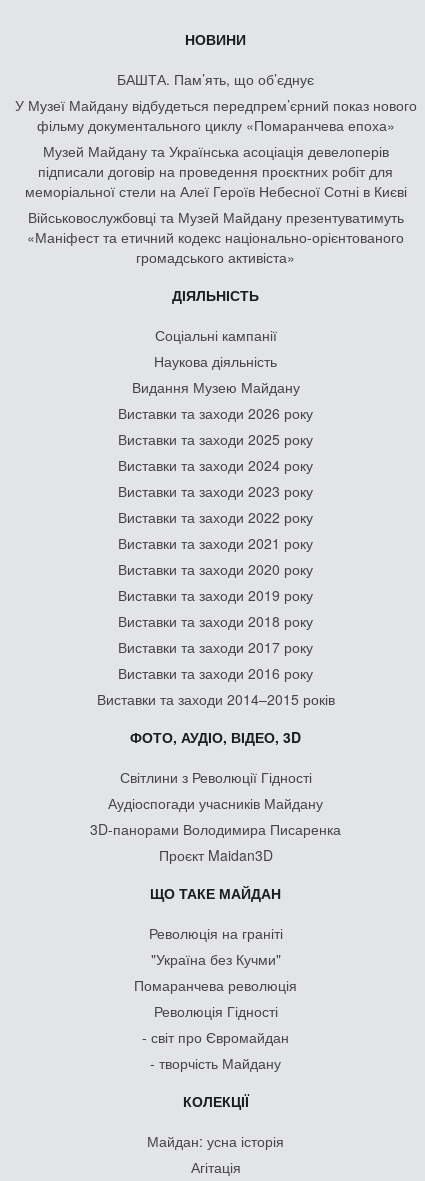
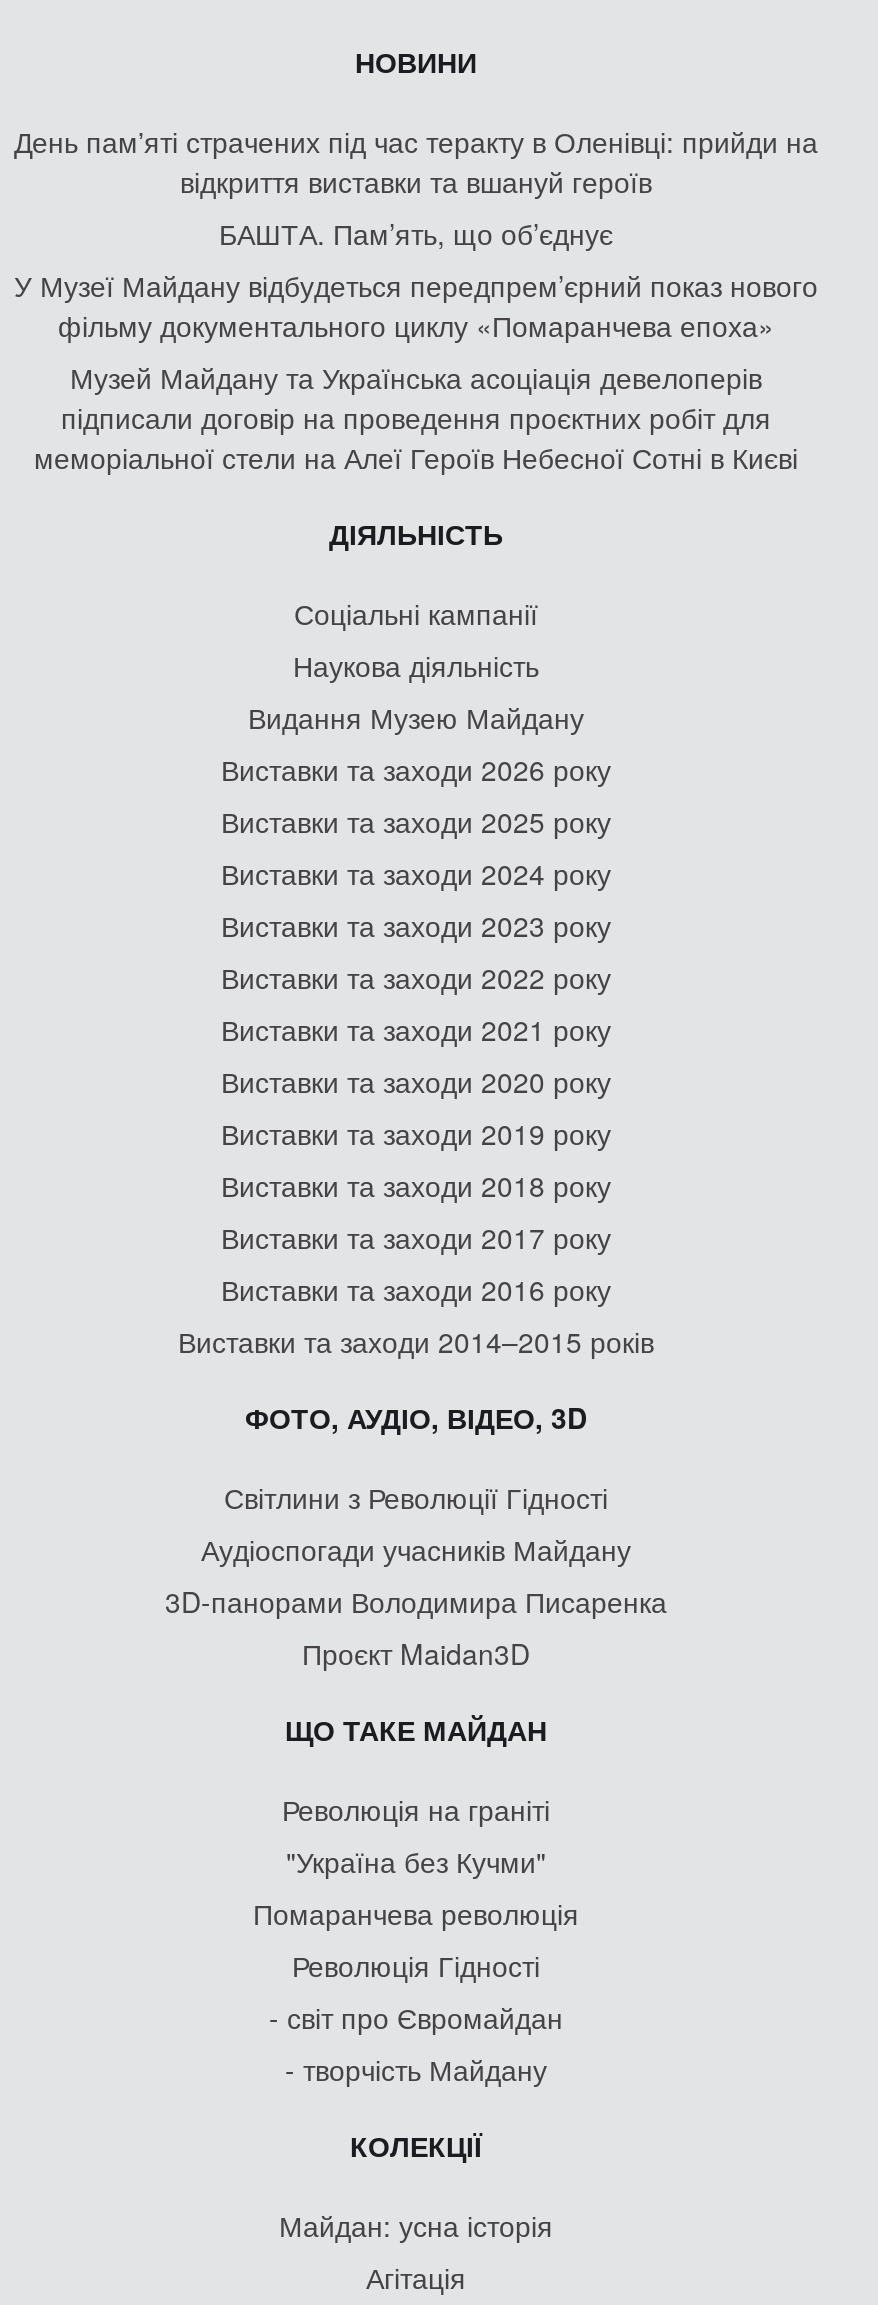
+ День памʼяті страчених під час теракту в Оленівці: прийди на
+ відкриття виставки та вшануй героїв

moved down: БАШТА. Пам’ять, що об’єднує | У Музеї Майдану відбудеться передпрем’єрний показ нового | фільму документального циклу «Помаранчева епоха» | Музей Майдану та Українська асоціація девелоперів | підписали договір на проведення проєктних робіт для | меморіальної стели на Алеї Героїв Небесної Сотні в Києві

- Військовослужбовці та Музей Майдану презентуватимуть
- «Маніфест та етичний кодекс національно-орієнтованого
- громадського активіста»
